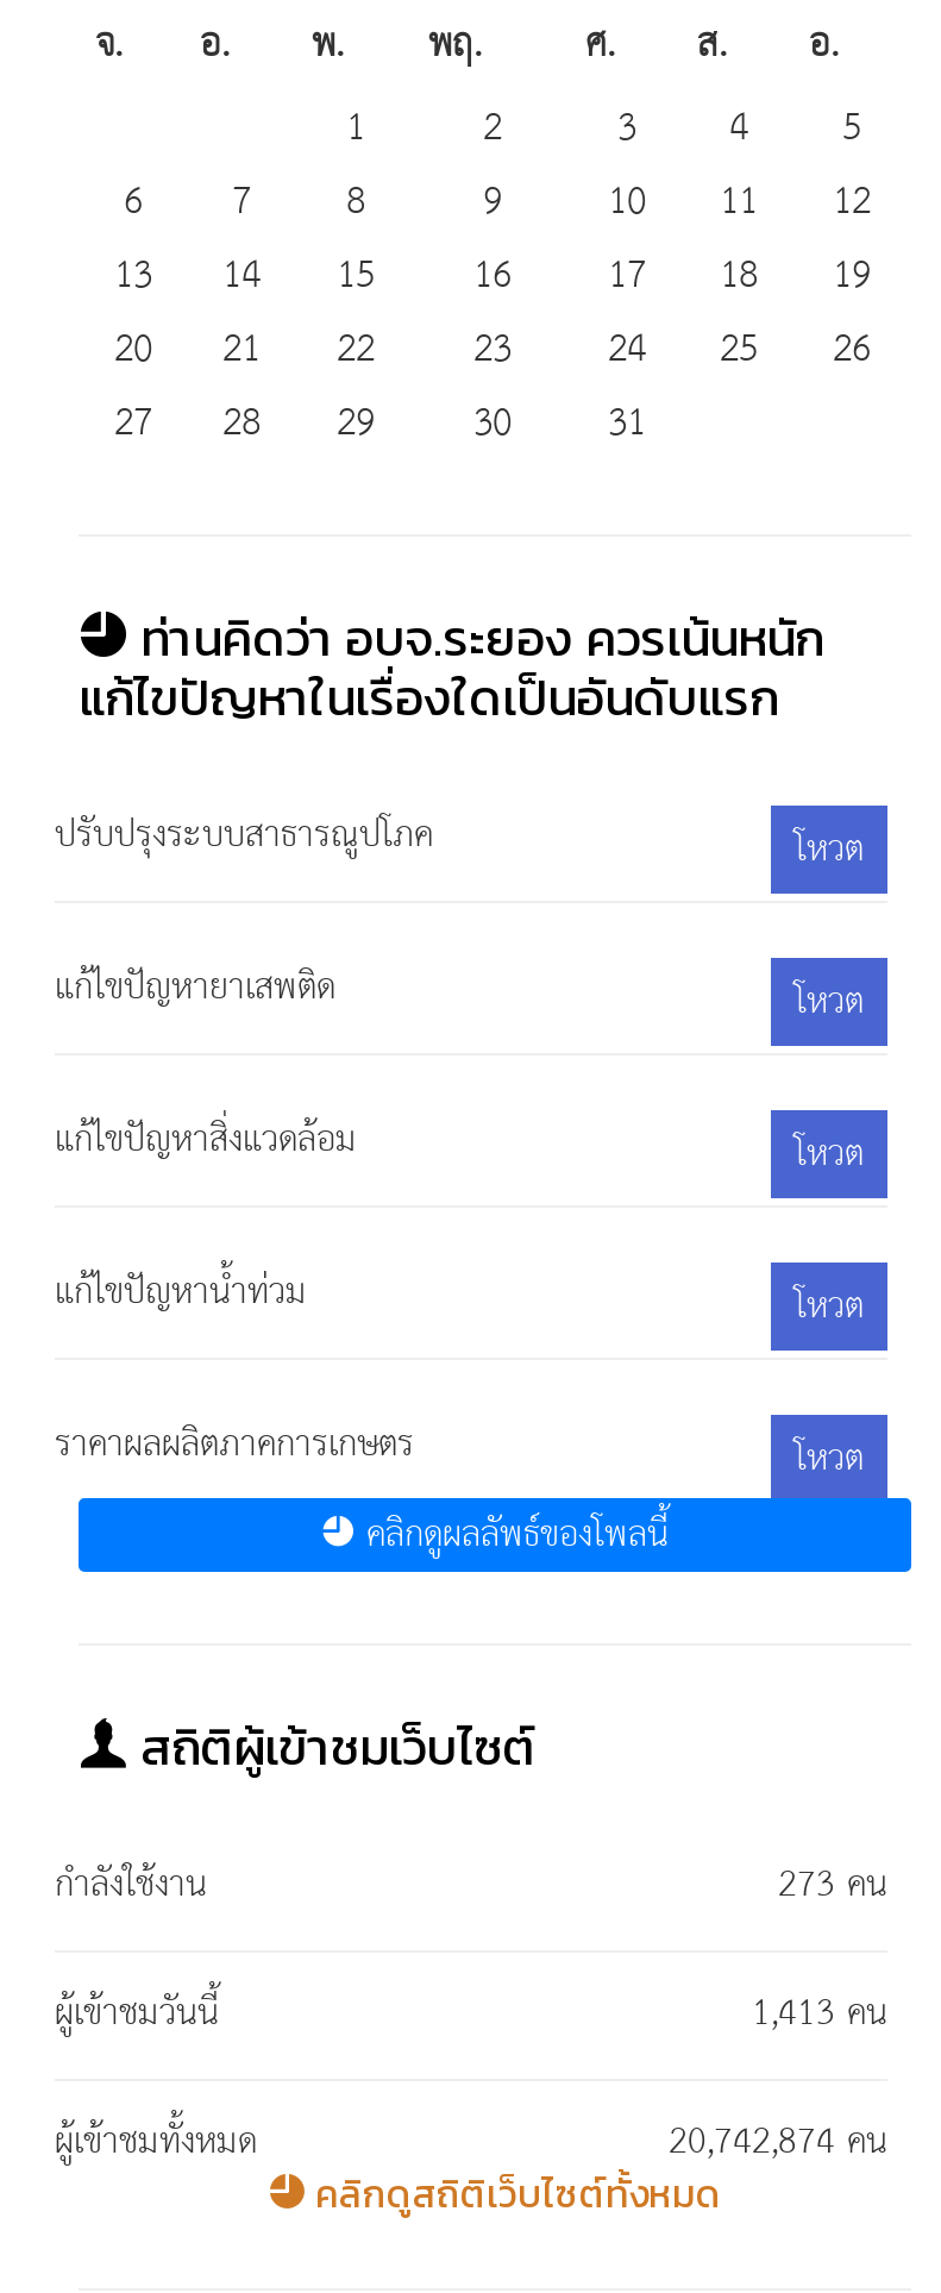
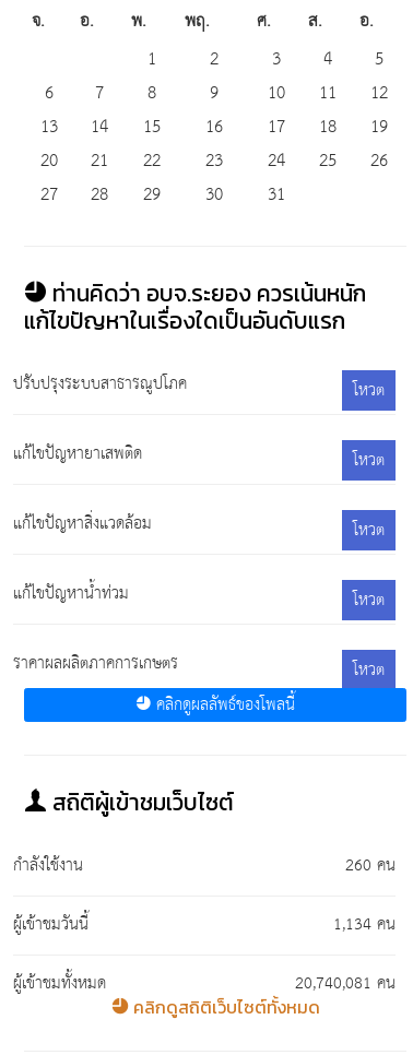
- 273 คน
+ 260 คน

- 1,413 คน
+ 1,134 คน

- 20,742,874 คน
+ 20,740,081 คน
